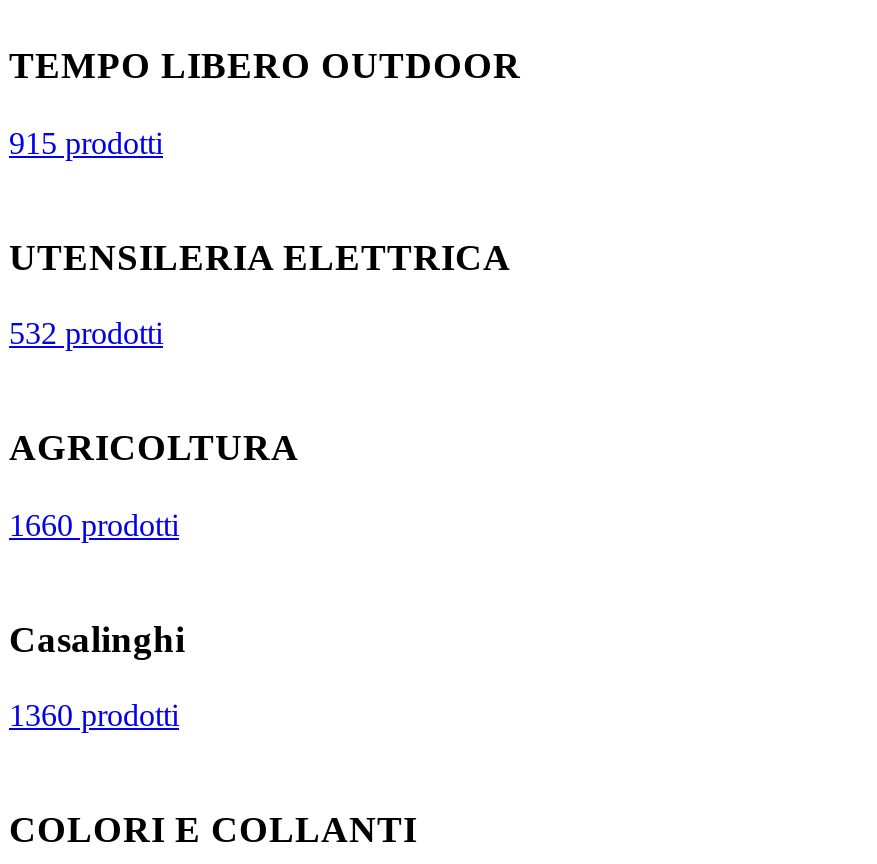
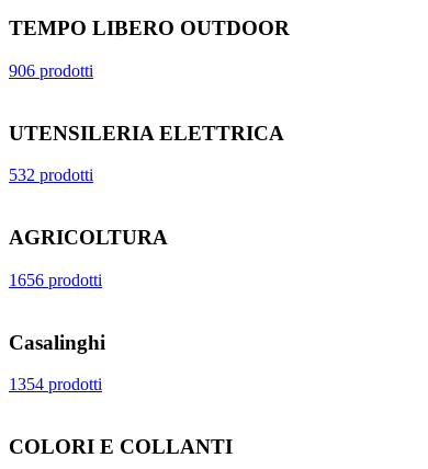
- 915 prodotti
+ 906 prodotti

- 1660 prodotti
+ 1656 prodotti

- 1360 prodotti
+ 1354 prodotti
